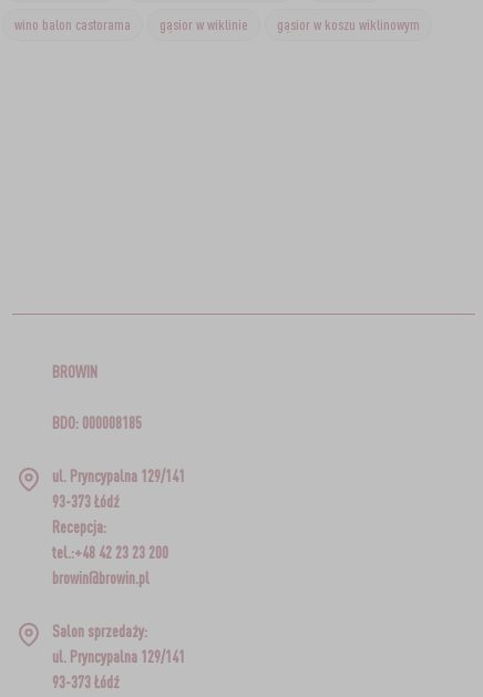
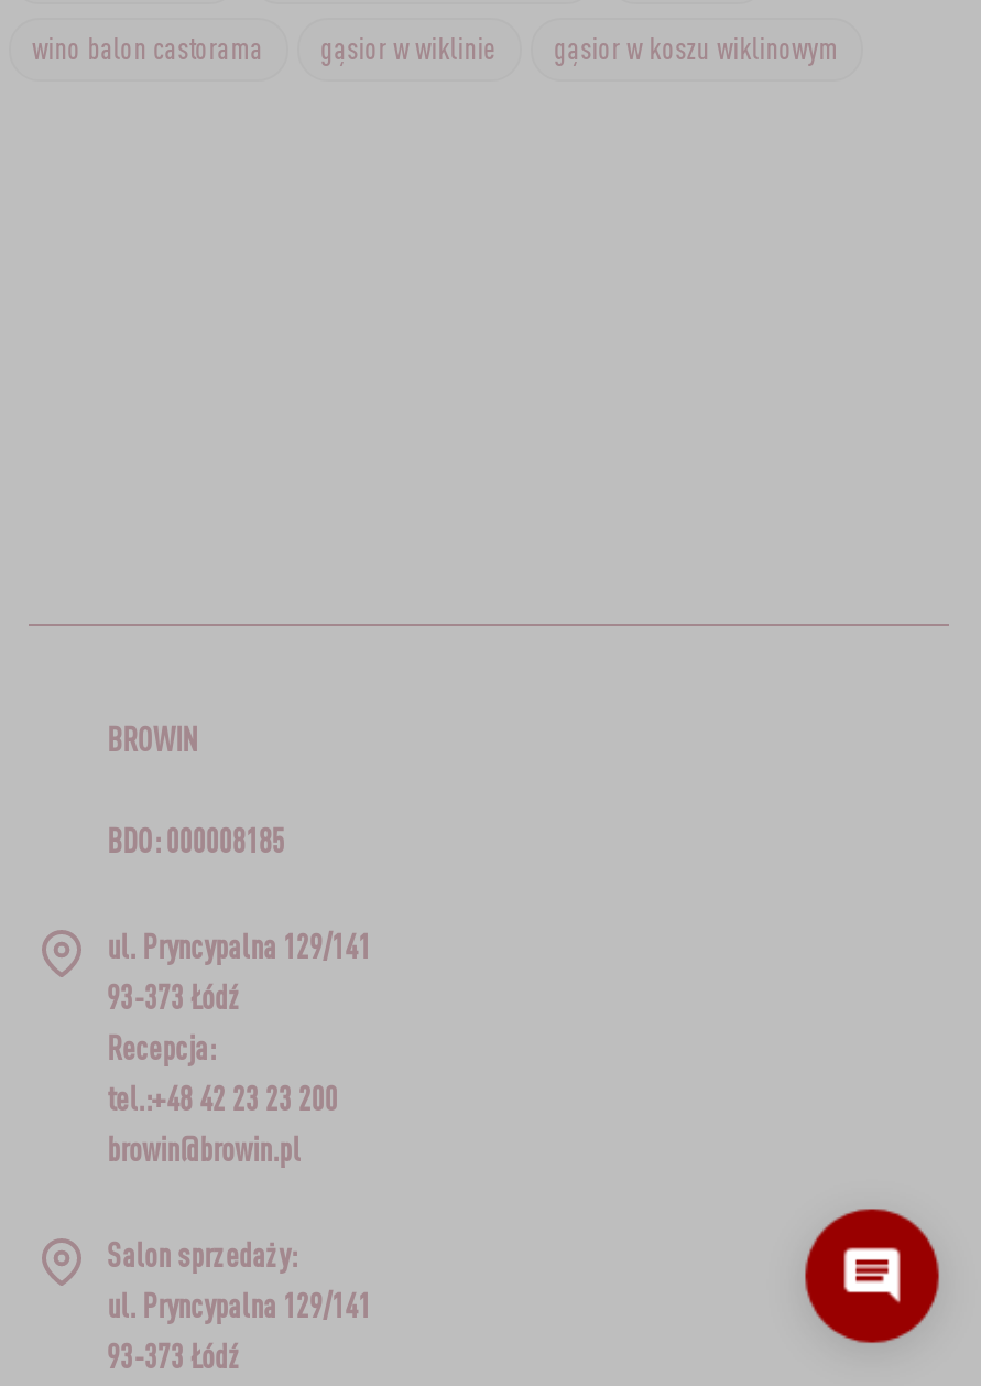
+ [image]
